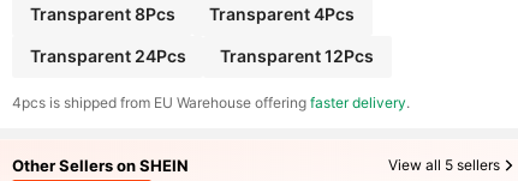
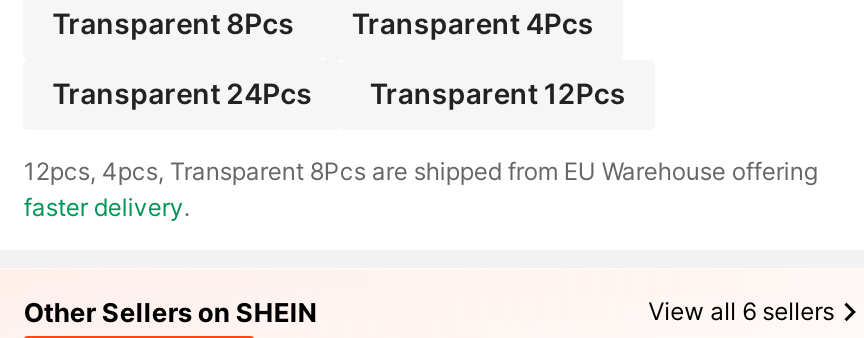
- 4pcs is shipped from EU Warehouse offering faster delivery.
+ 12pcs, 4pcs, Transparent 8Pcs are shipped from EU Warehouse offering
+ faster delivery.

- View all 5 sellers
+ View all 6 sellers
